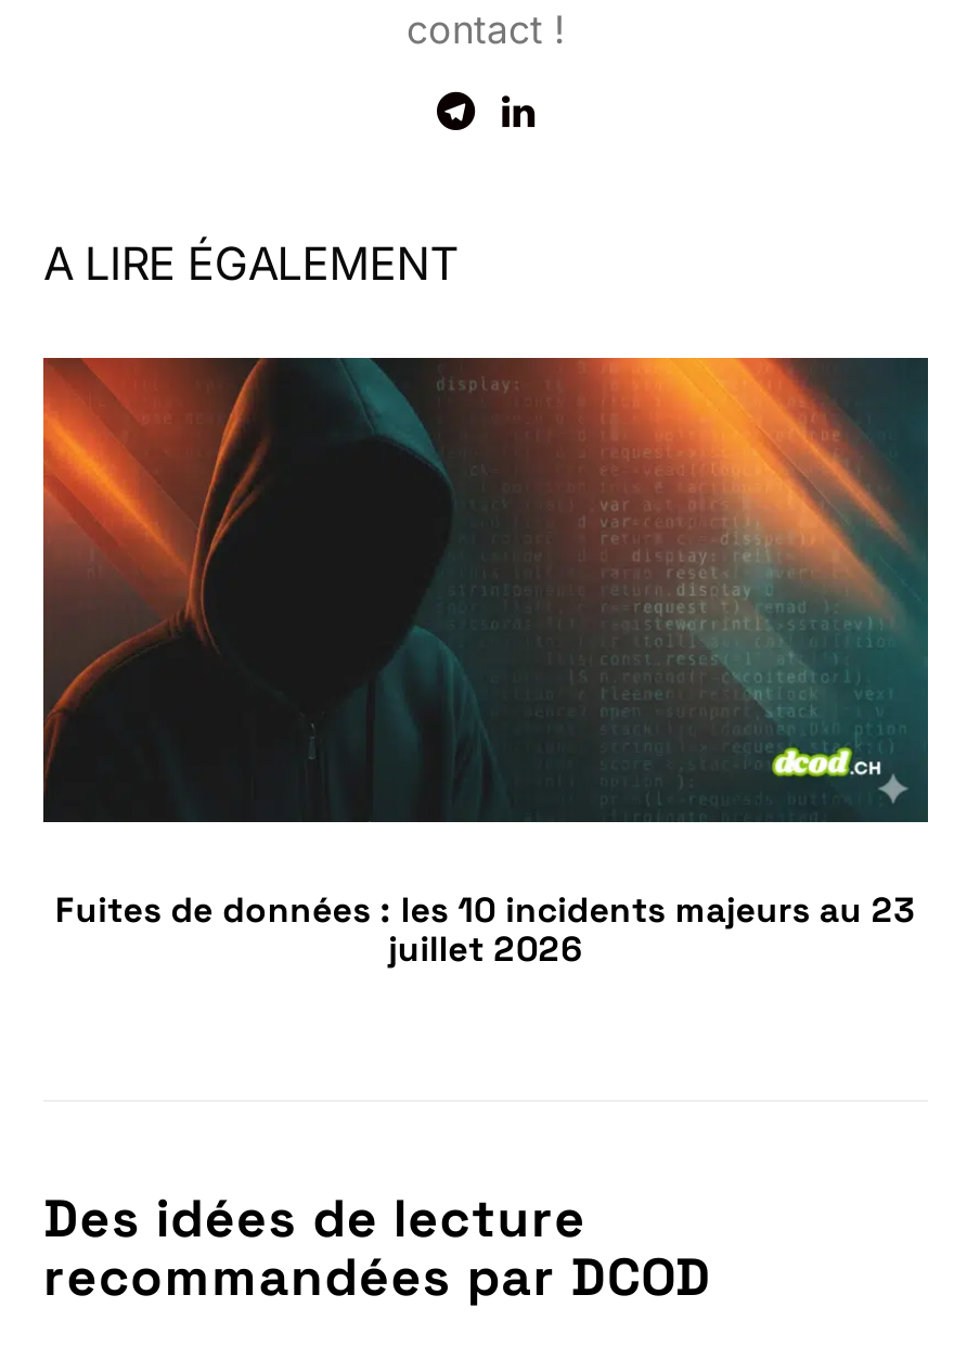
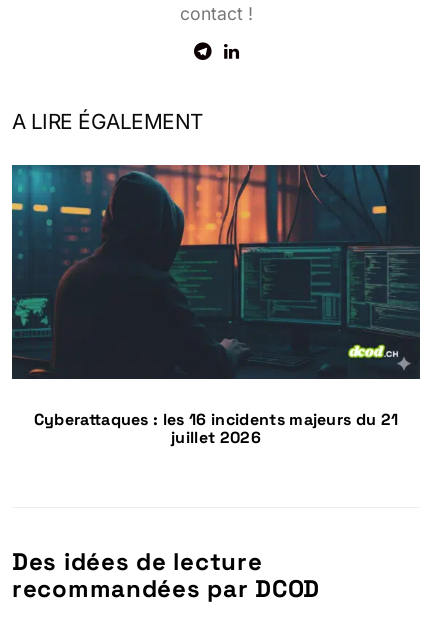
- [image]
+ [image]

- Fuites de données : les 10 incidents majeurs au 23
+ Cyberattaques : les 16 incidents majeurs du 21
